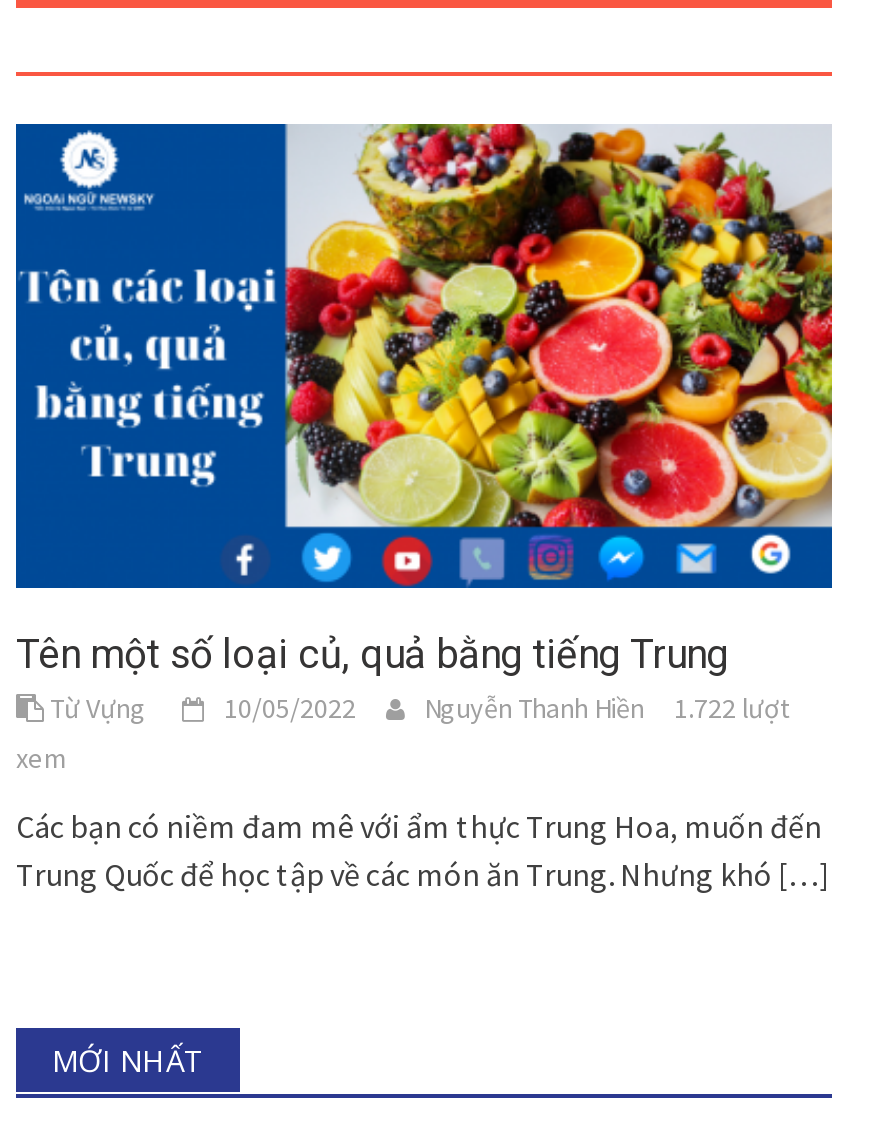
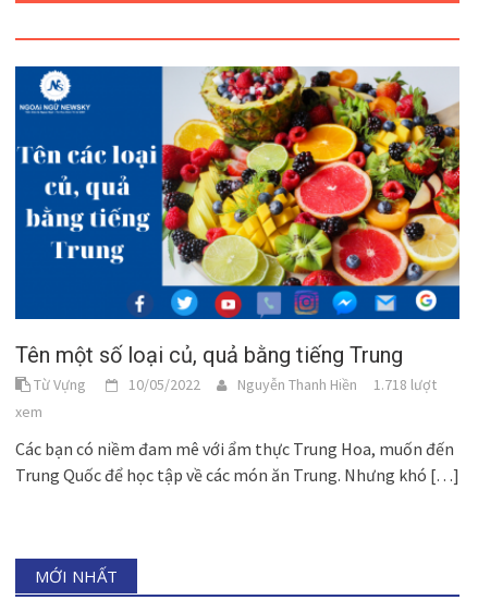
- 10/05/2022 Nguyễn Thanh Hiền 1.722 lượt
+ 10/05/2022 Nguyễn Thanh Hiền 1.718 lượt
